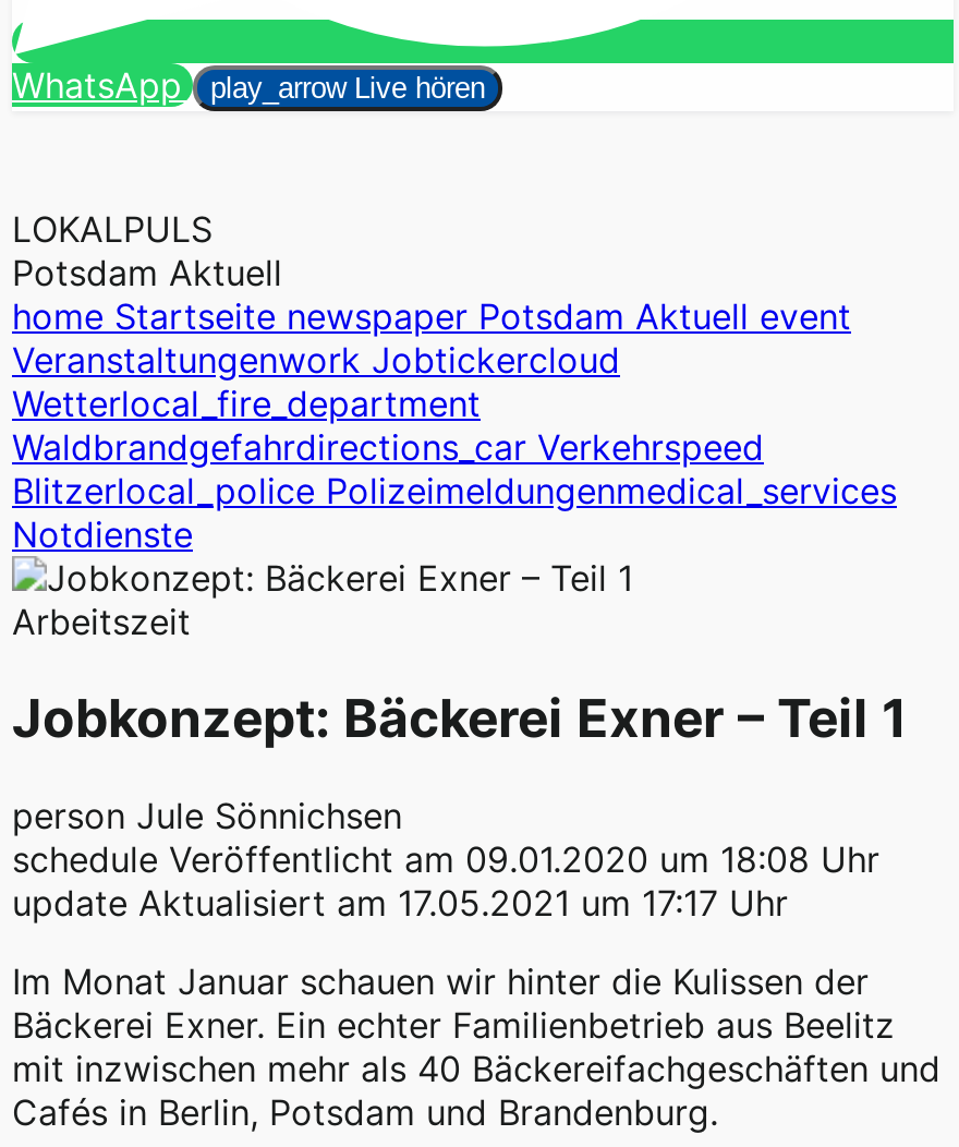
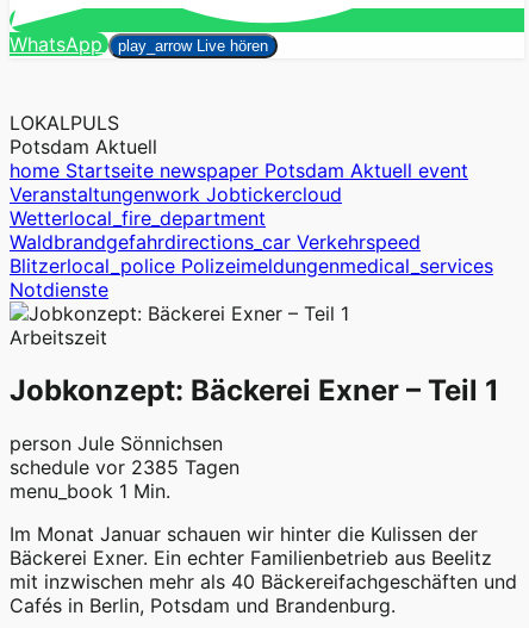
- schedule Veröffentlicht am 09.01.2020 um 18:08 Uhr
- update Aktualisiert am 17.05.2021 um 17:17 Uhr
+ schedule vor 2385 Tagen
+ menu_book 1 Min.
